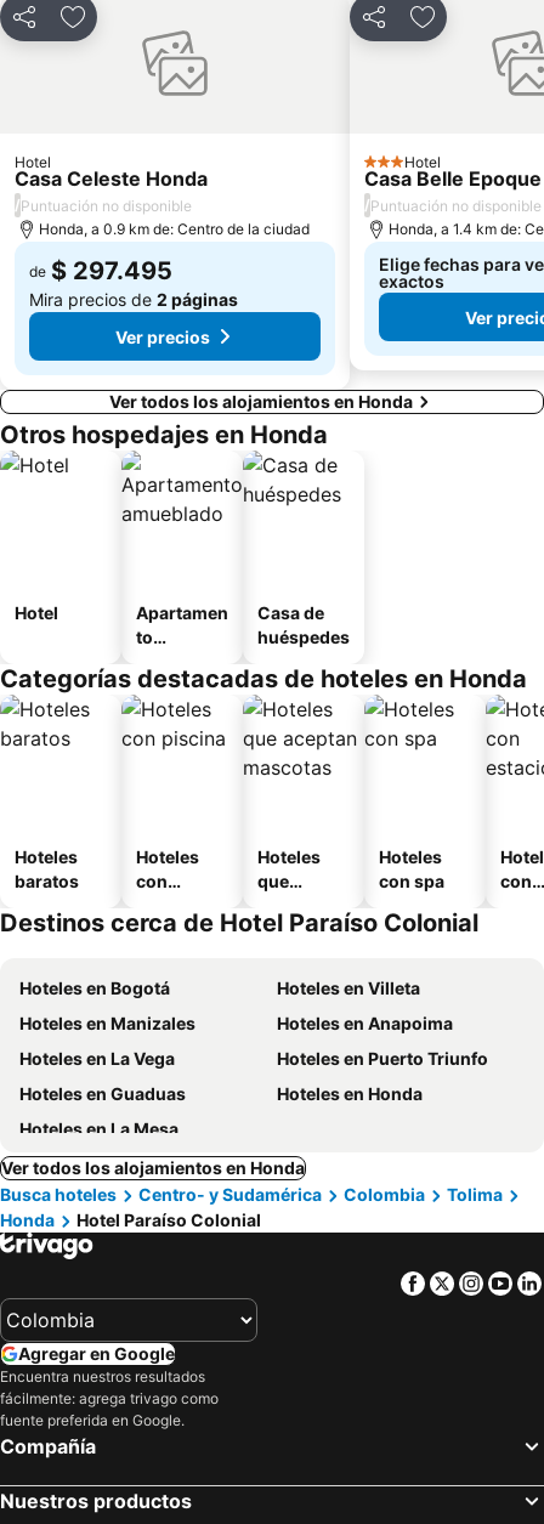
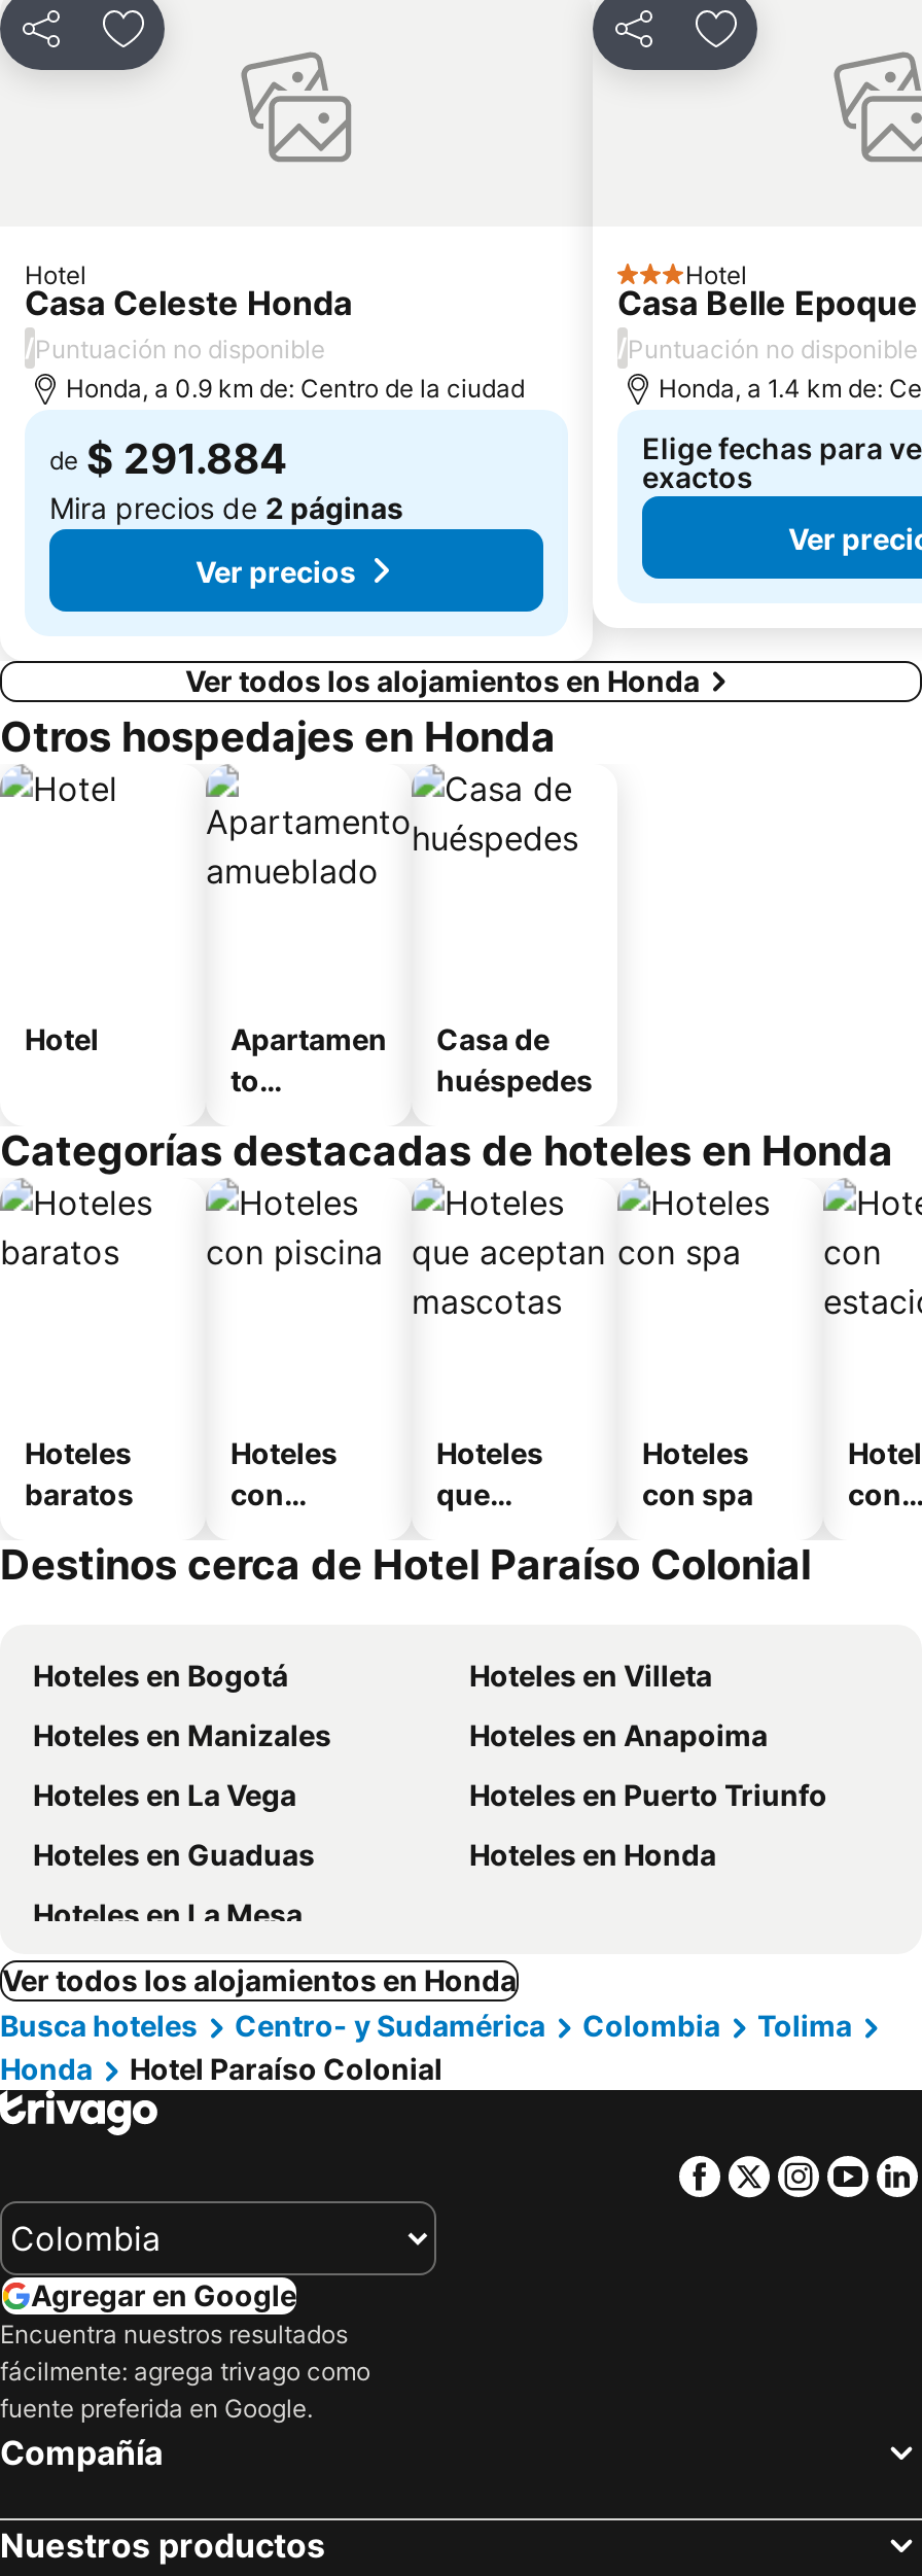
- de $ 297.495
+ de $ 291.884
